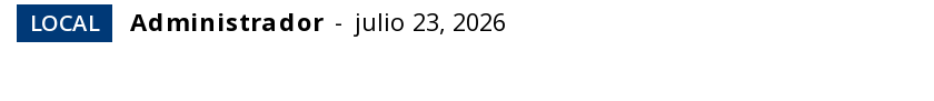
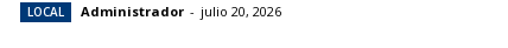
- Administrador - julio 23, 2026
+ Administrador - julio 20, 2026
